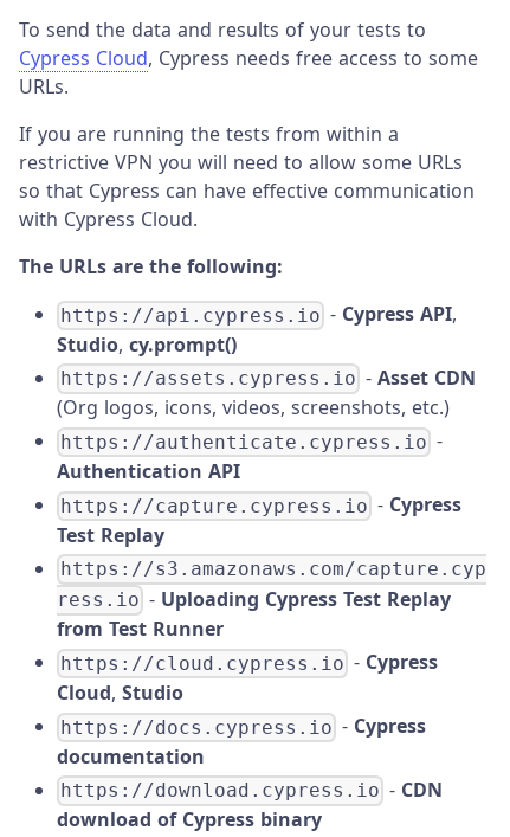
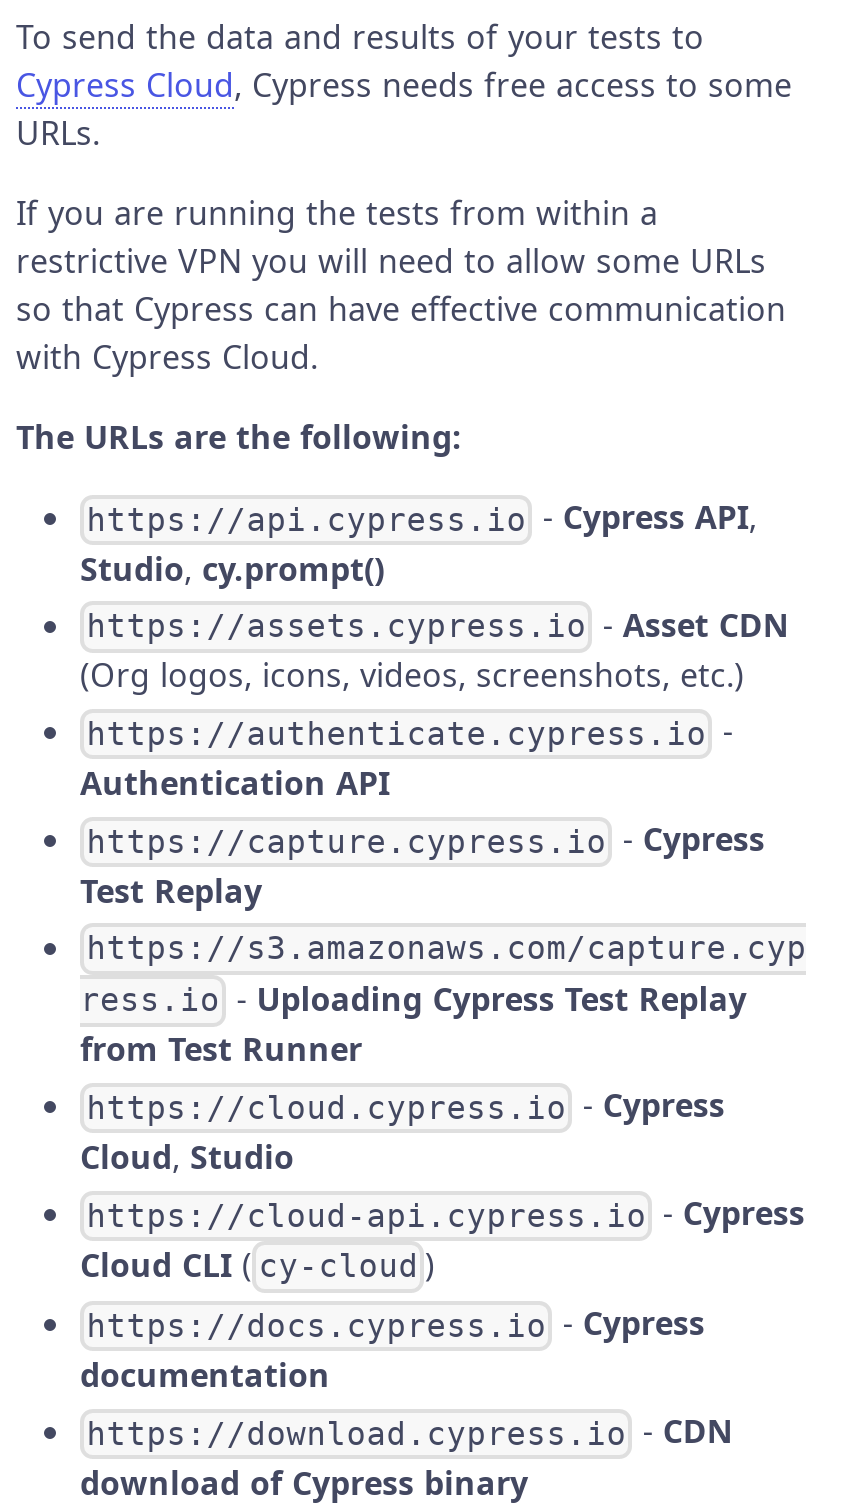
+ https://cloud-api.cypress.io - Cypress
+ Cloud CLI ( cy-cloud )
